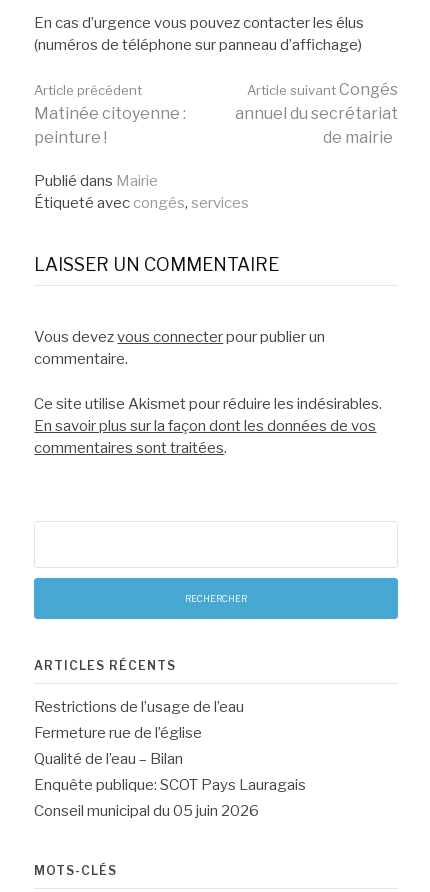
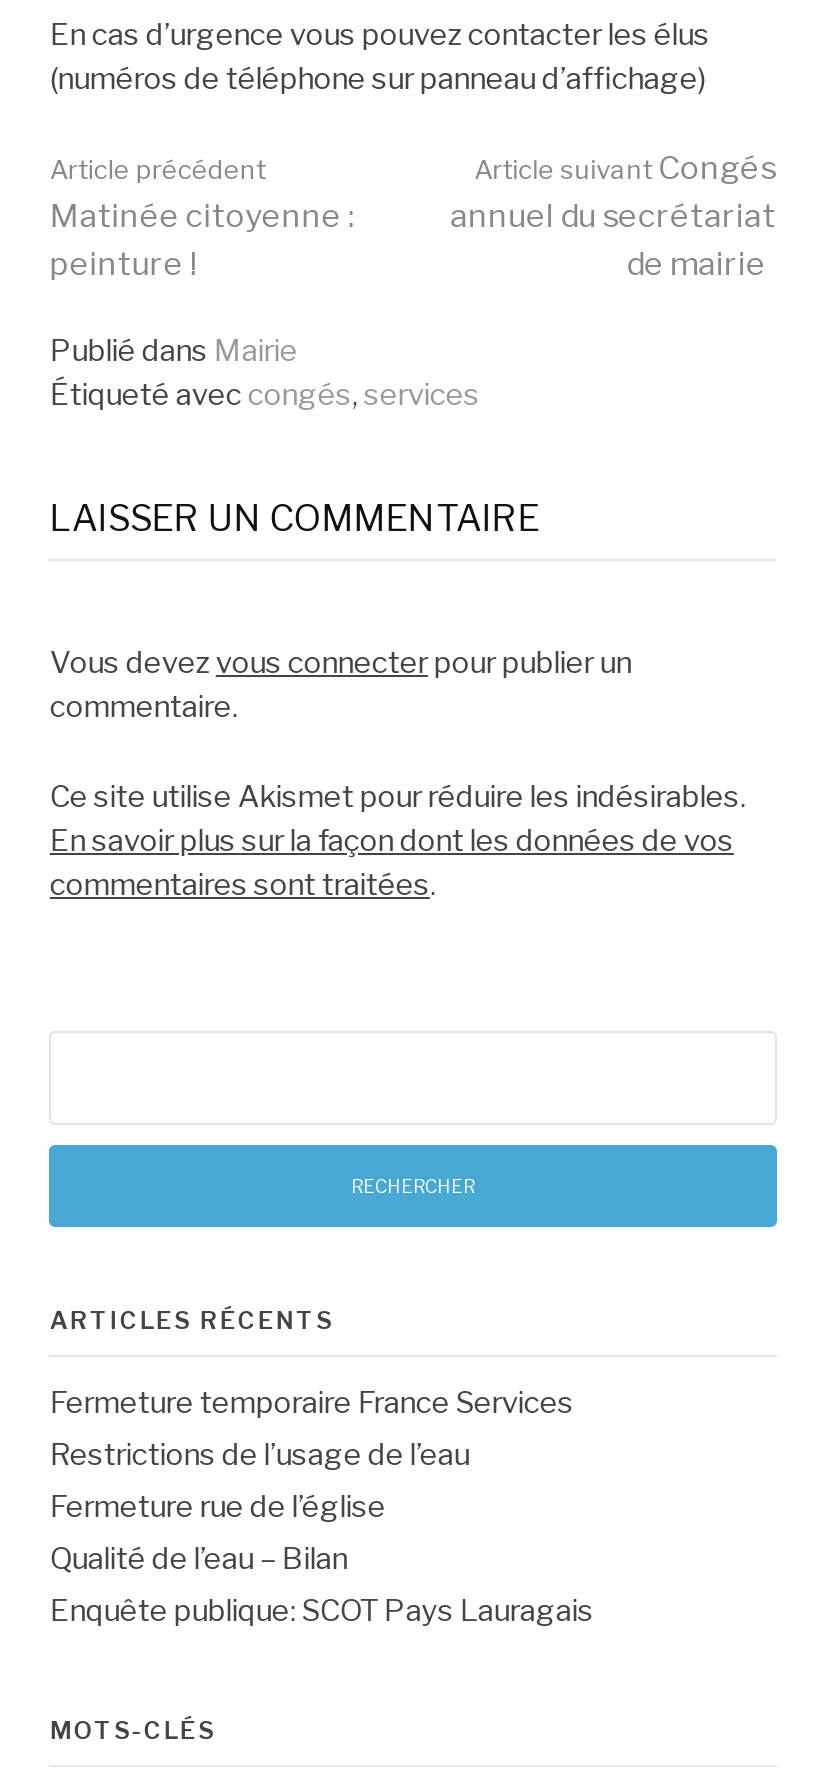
+ Fermeture temporaire France Services

moved down: Restrictions de l’usage de l’eau | Fermeture rue de l’église | Qualité de l’eau – Bilan | Enquête publique: SCOT Pays Lauragais

- Conseil municipal du 05 juin 2026
